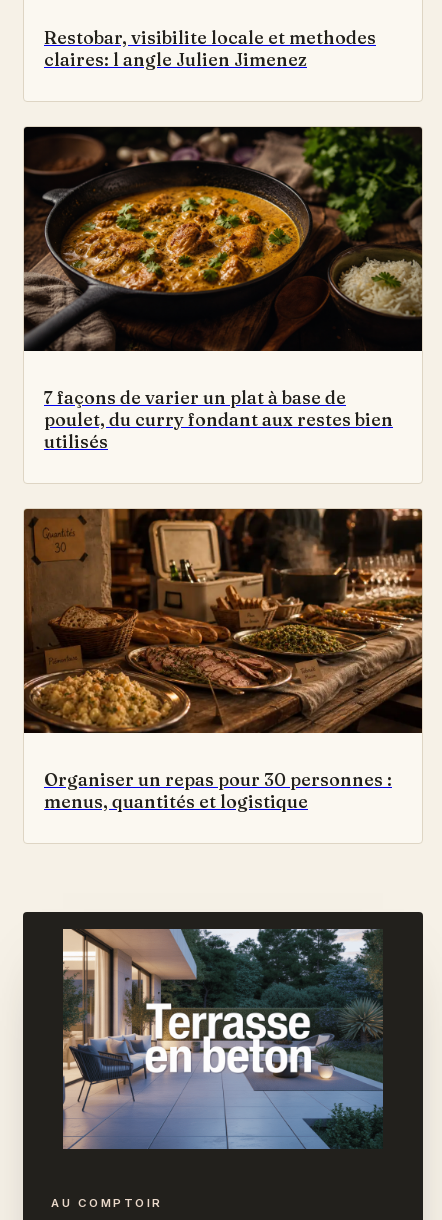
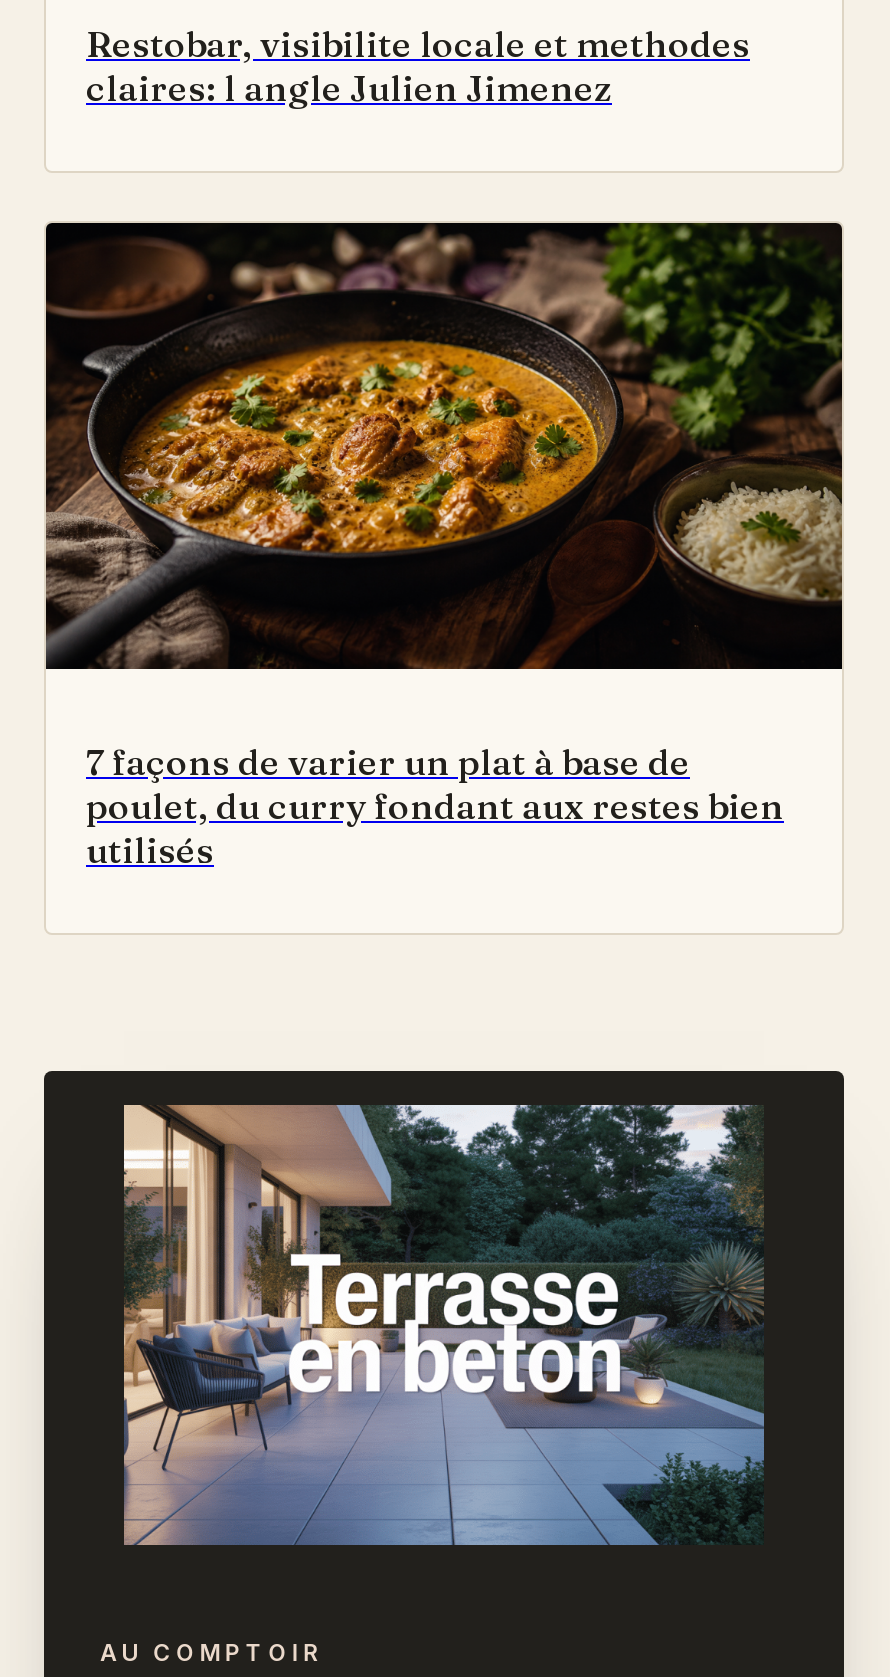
- [image]
- Organiser un repas pour 30 personnes :
- menus, quantités et logistique
